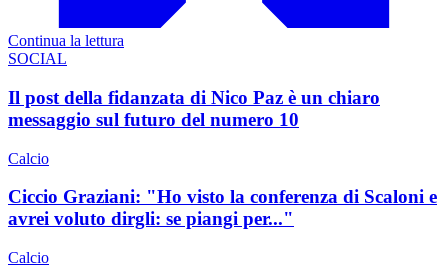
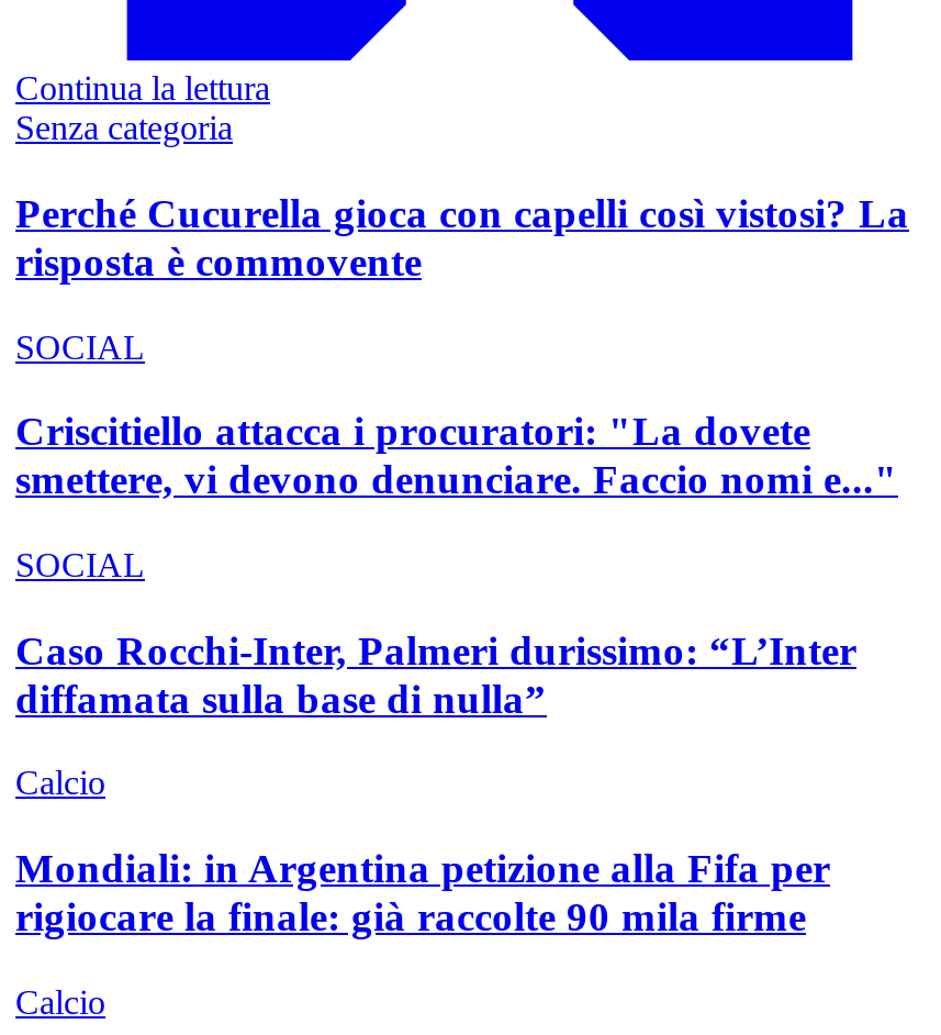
+ Senza categoria
+ Perché Cucurella gioca con capelli così vistosi? La
+ risposta è commovente

- Il post della fidanzata di Nico Paz è un chiaro
- messaggio sul futuro del numero 10
+ Criscitiello attacca i procuratori: "La dovete
+ smettere, vi devono denunciare. Faccio nomi e..."
+ SOCIAL
+ Caso Rocchi-Inter, Palmeri durissimo: “L’Inter
+ diffamata sulla base di nulla”

- Ciccio Graziani: "Ho visto la conferenza di Scaloni e
- avrei voluto dirgli: se piangi per..."
+ Mondiali: in Argentina petizione alla Fifa per
+ rigiocare la finale: già raccolte 90 mila firme
